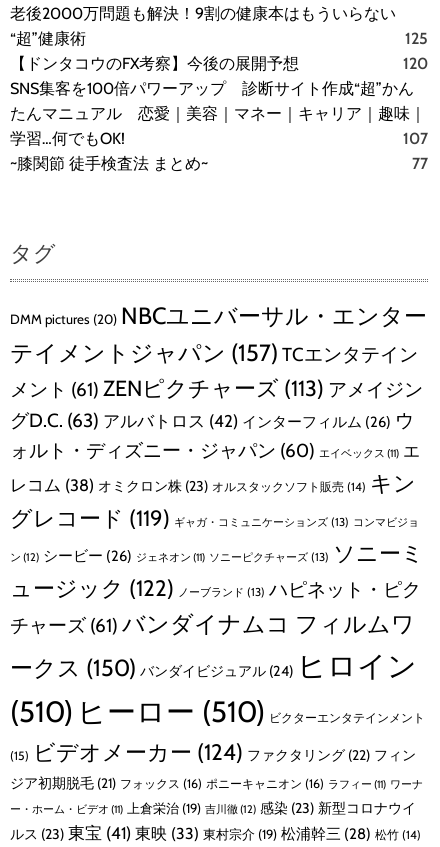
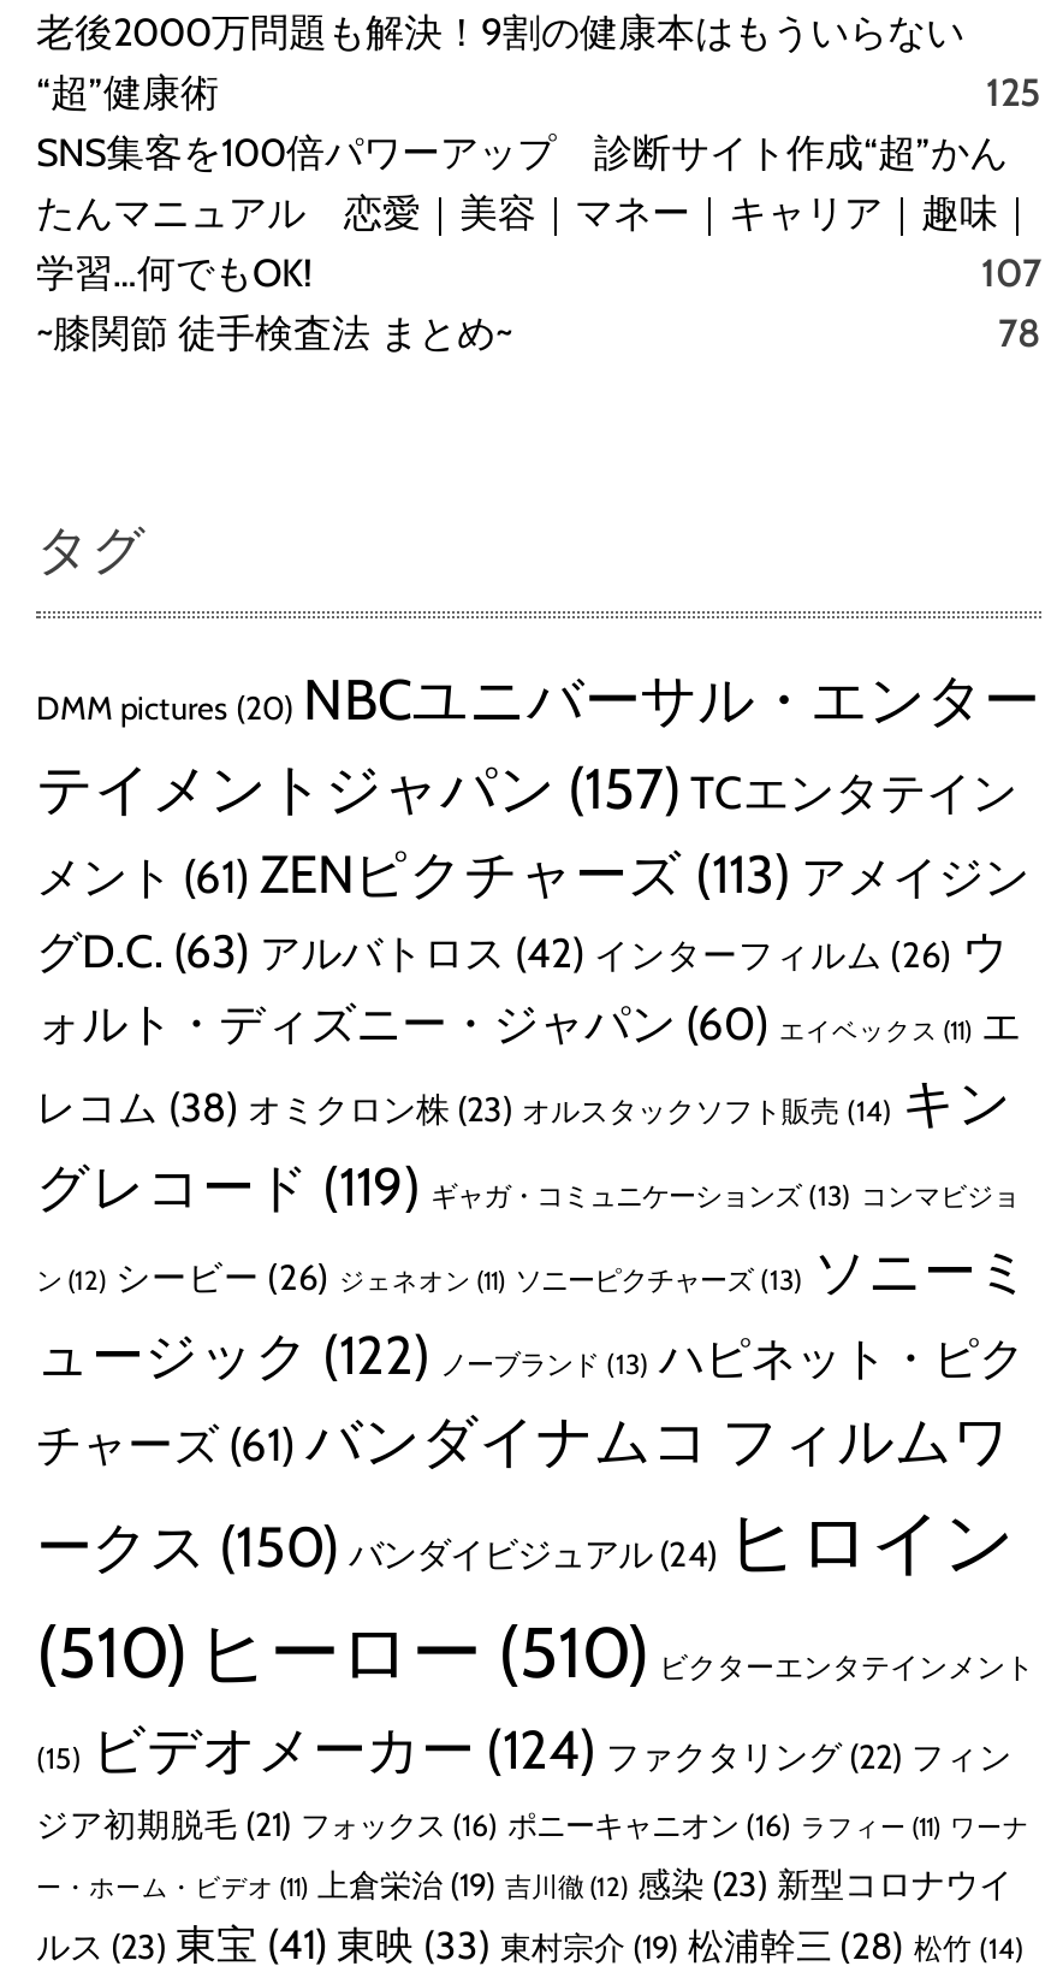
- 【ドンタコウのFX考察】今後の展開予想
- 120

- 77
+ 78
